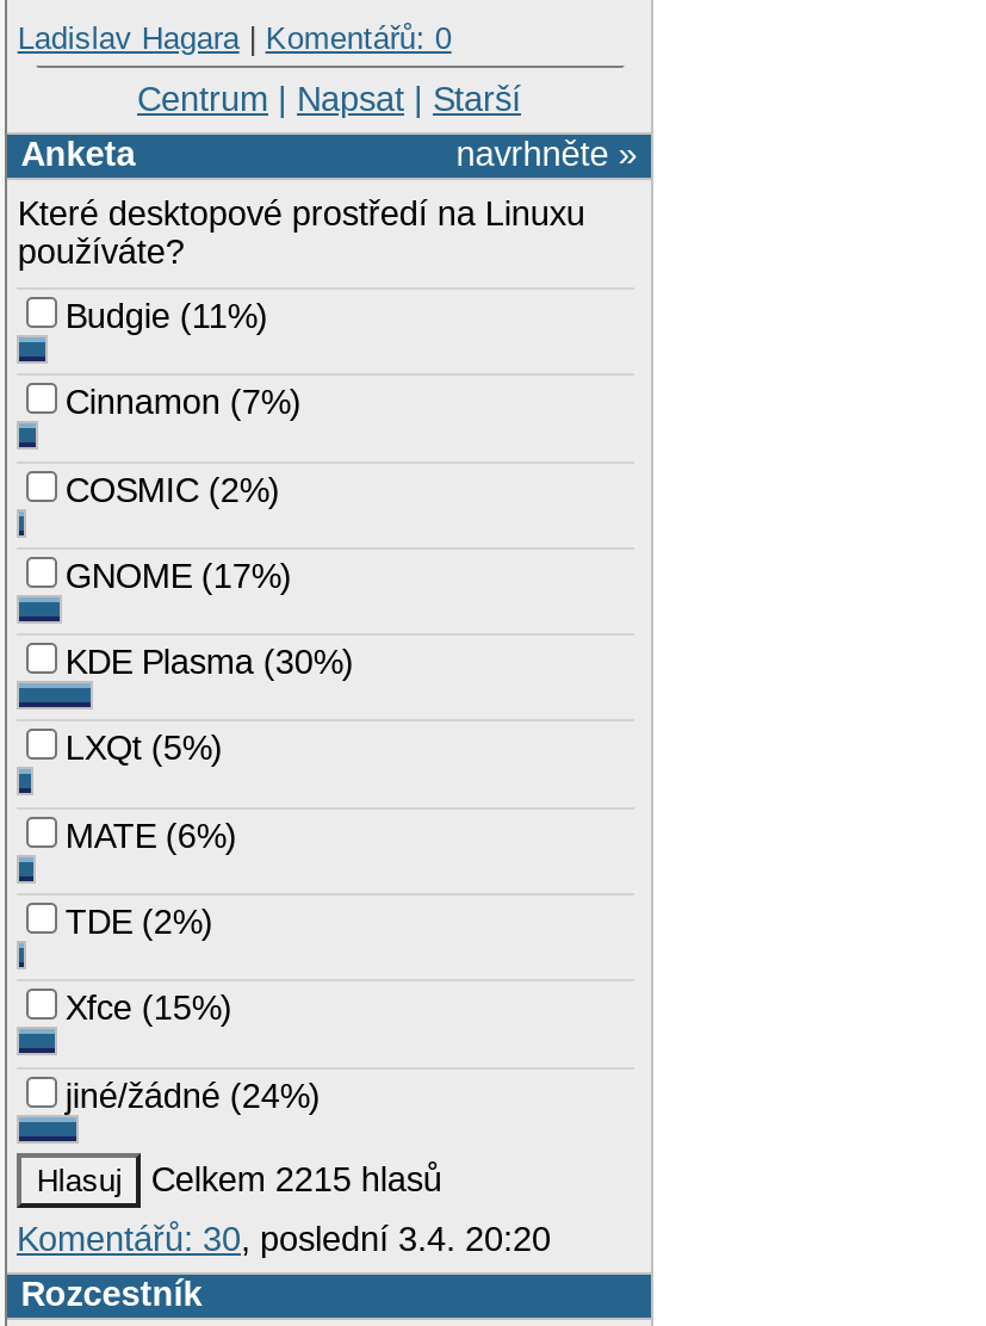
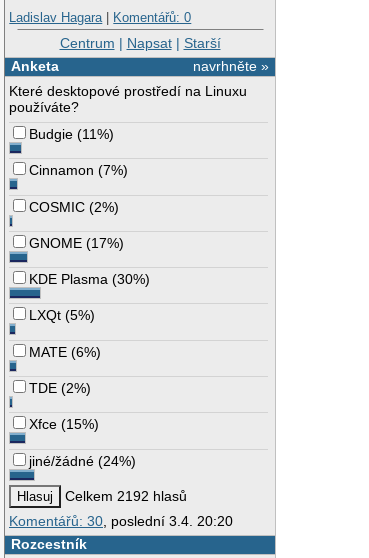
- Celkem 2215 hlasů
+ Celkem 2192 hlasů
